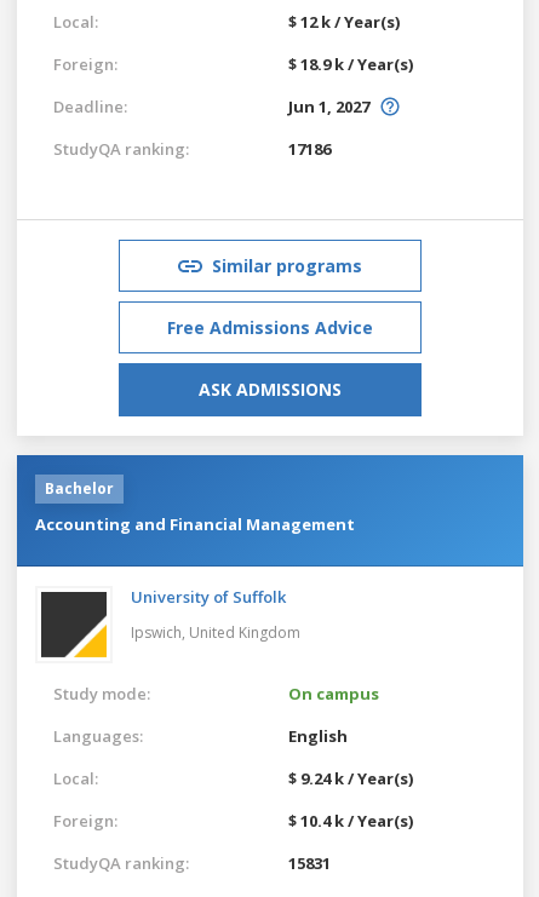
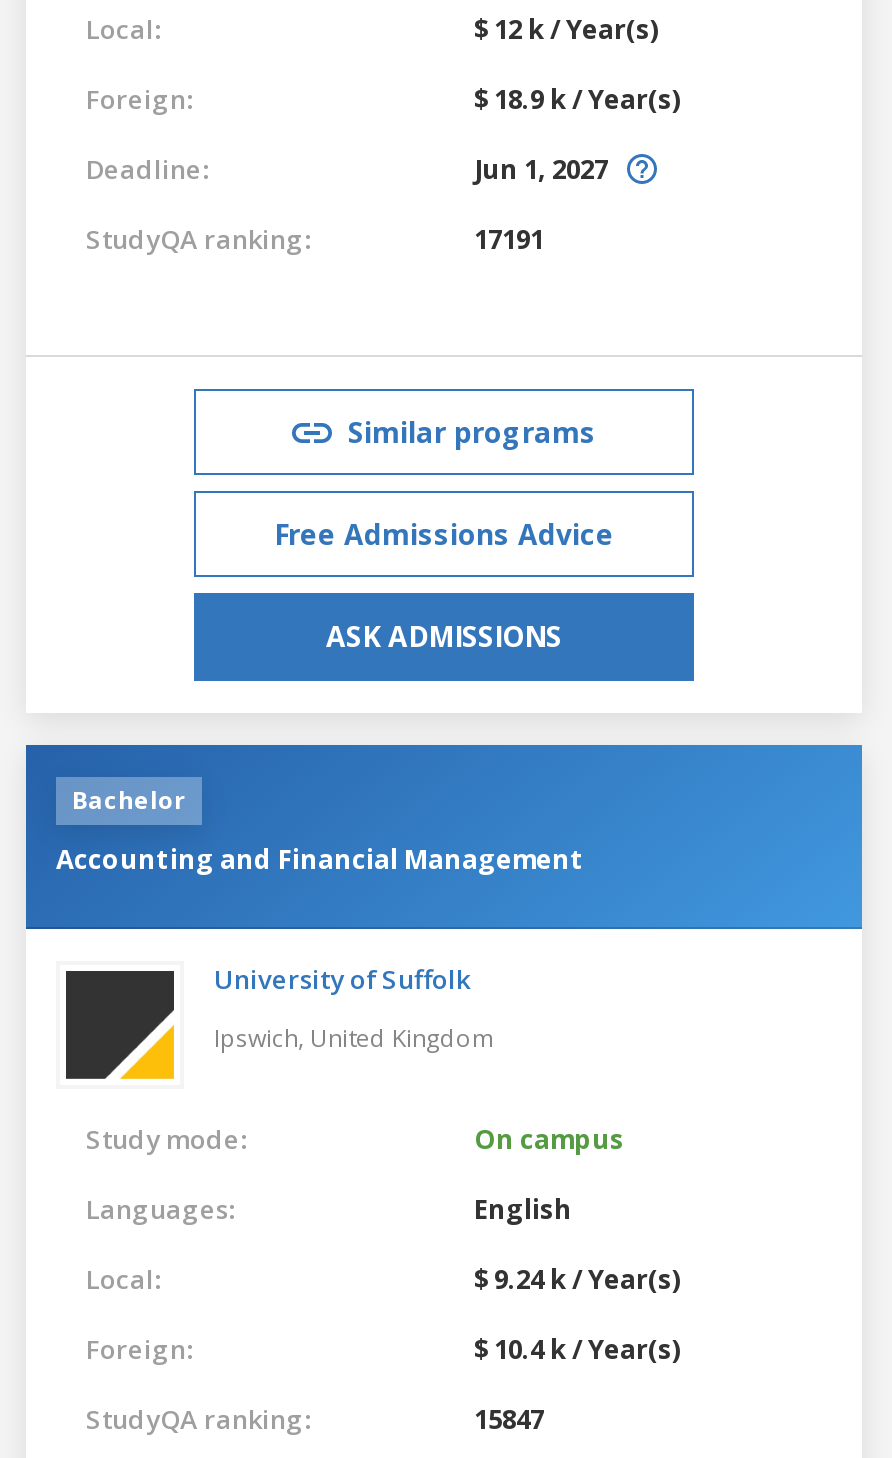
- 17186
+ 17191

- 15831
+ 15847
